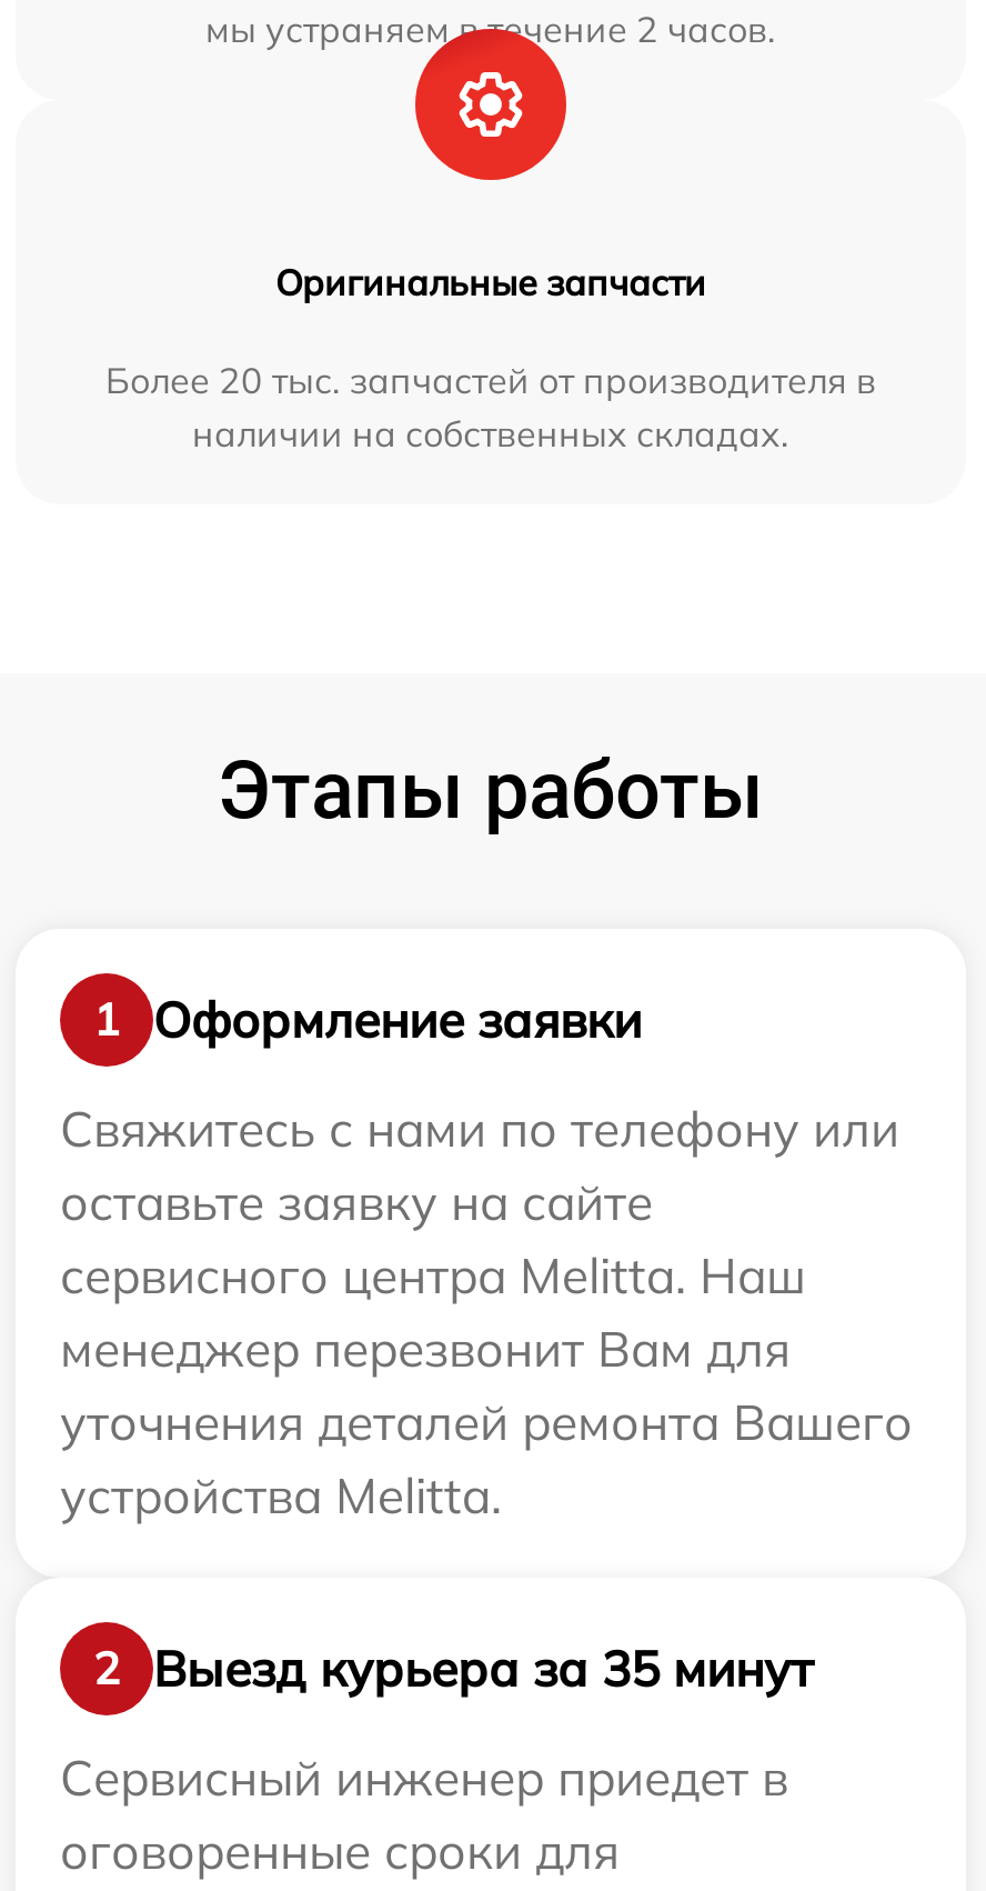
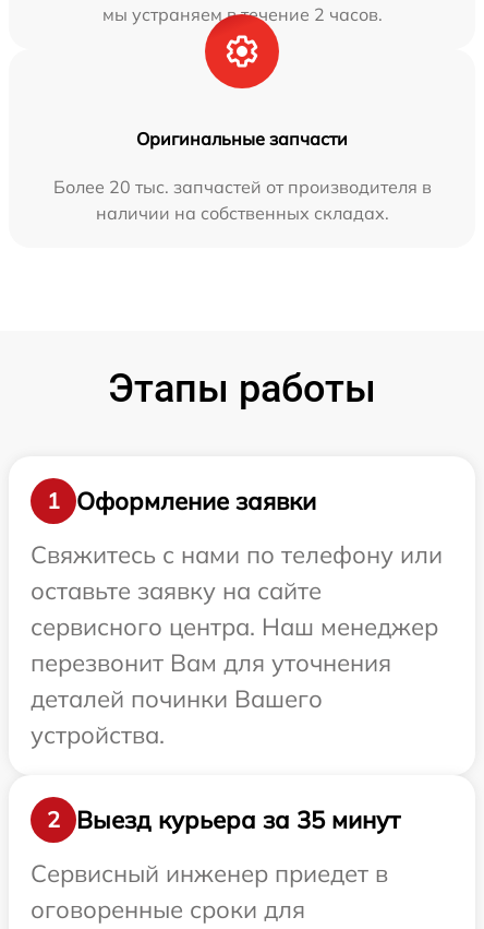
- сервисного центра Melitta. Наш
- менеджер перезвонит Вам для
- уточнения деталей ремонта Вашего
- устройства Melitta.
+ сервисного центра. Наш менеджер
+ перезвонит Вам для уточнения
+ деталей починки Вашего
+ устройства.
